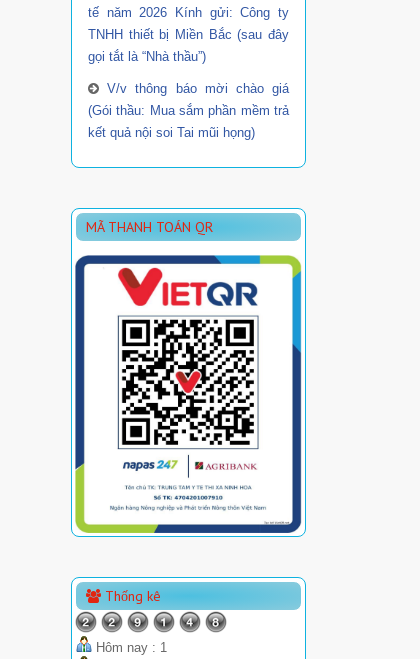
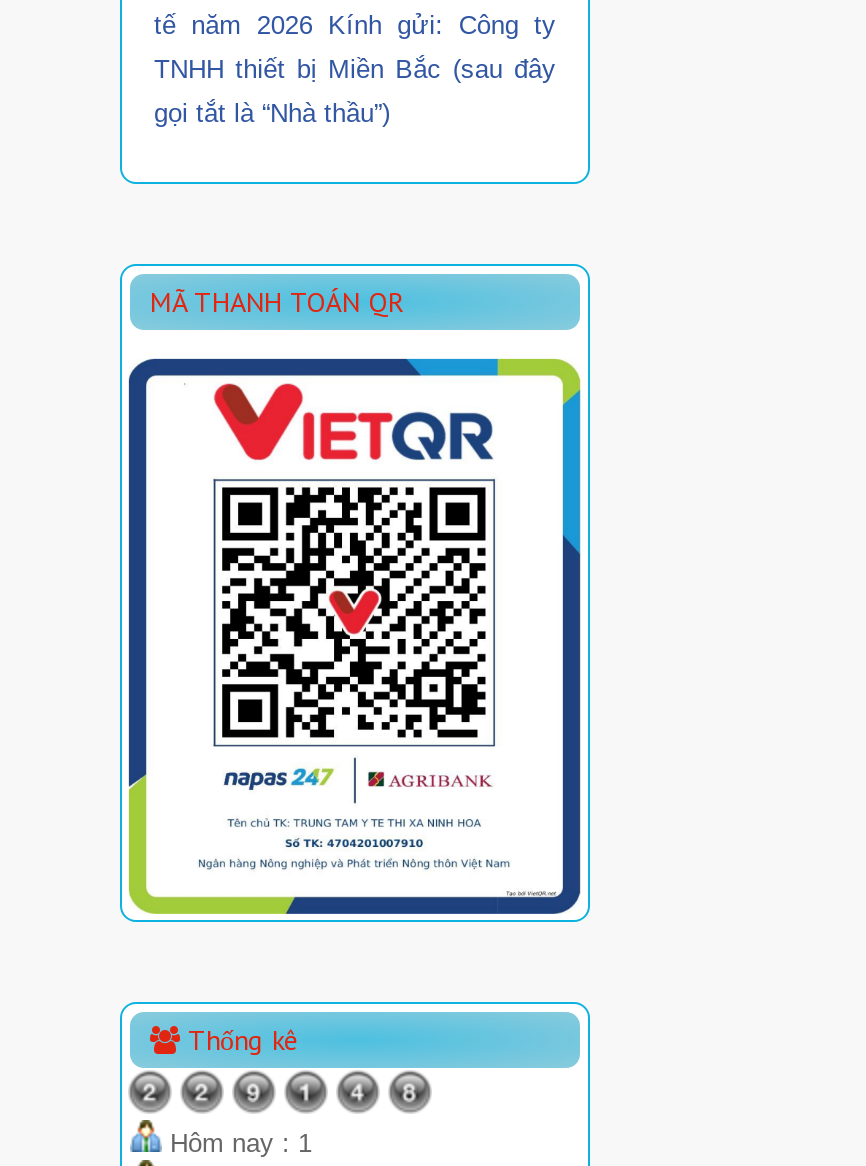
- V/v thông báo mời chào giá
- (Gói thầu: Mua sắm phần mềm trả
- kết quả nội soi Tai mũi họng)
